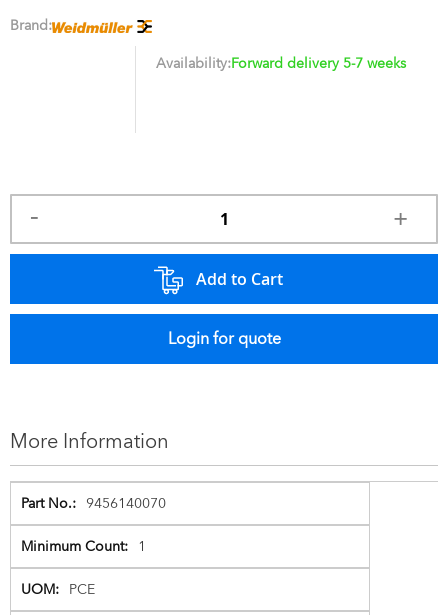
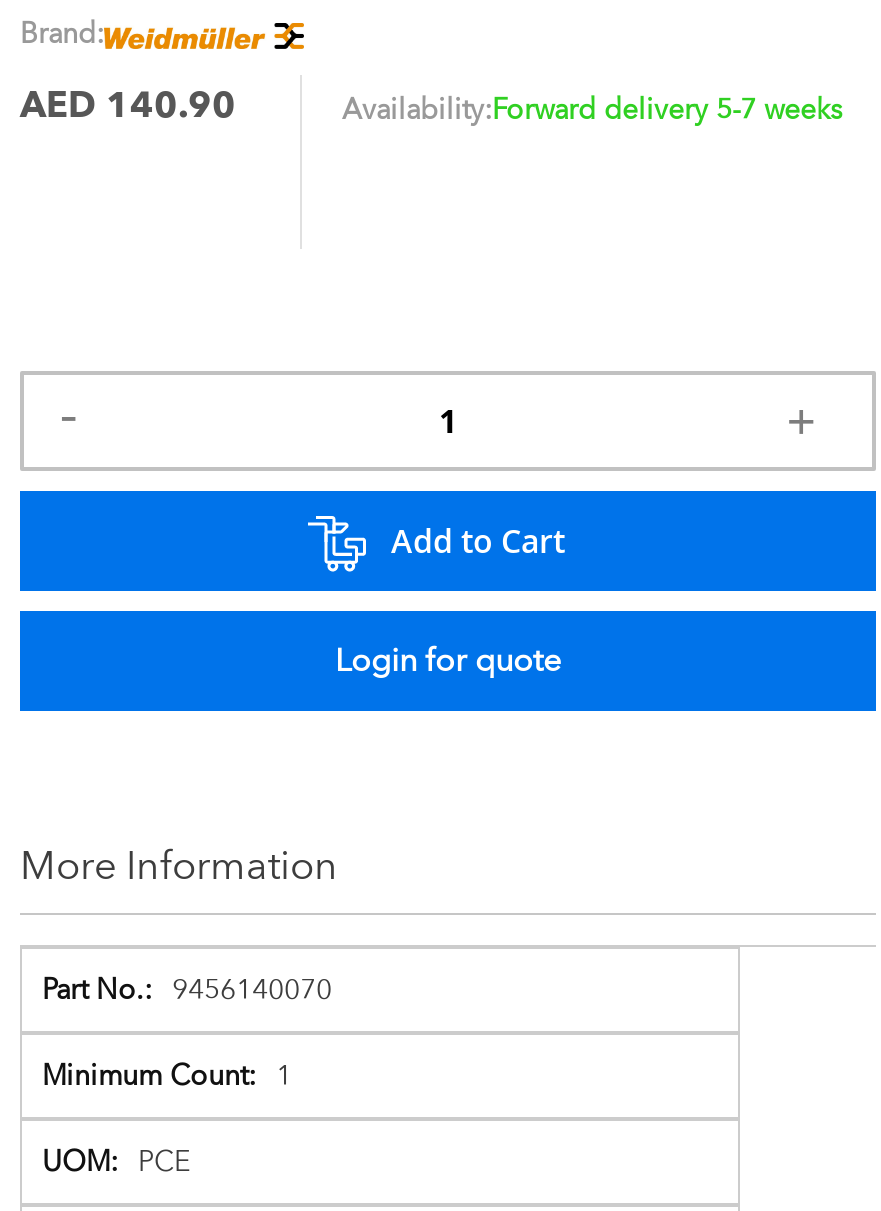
+ AED 140.90
